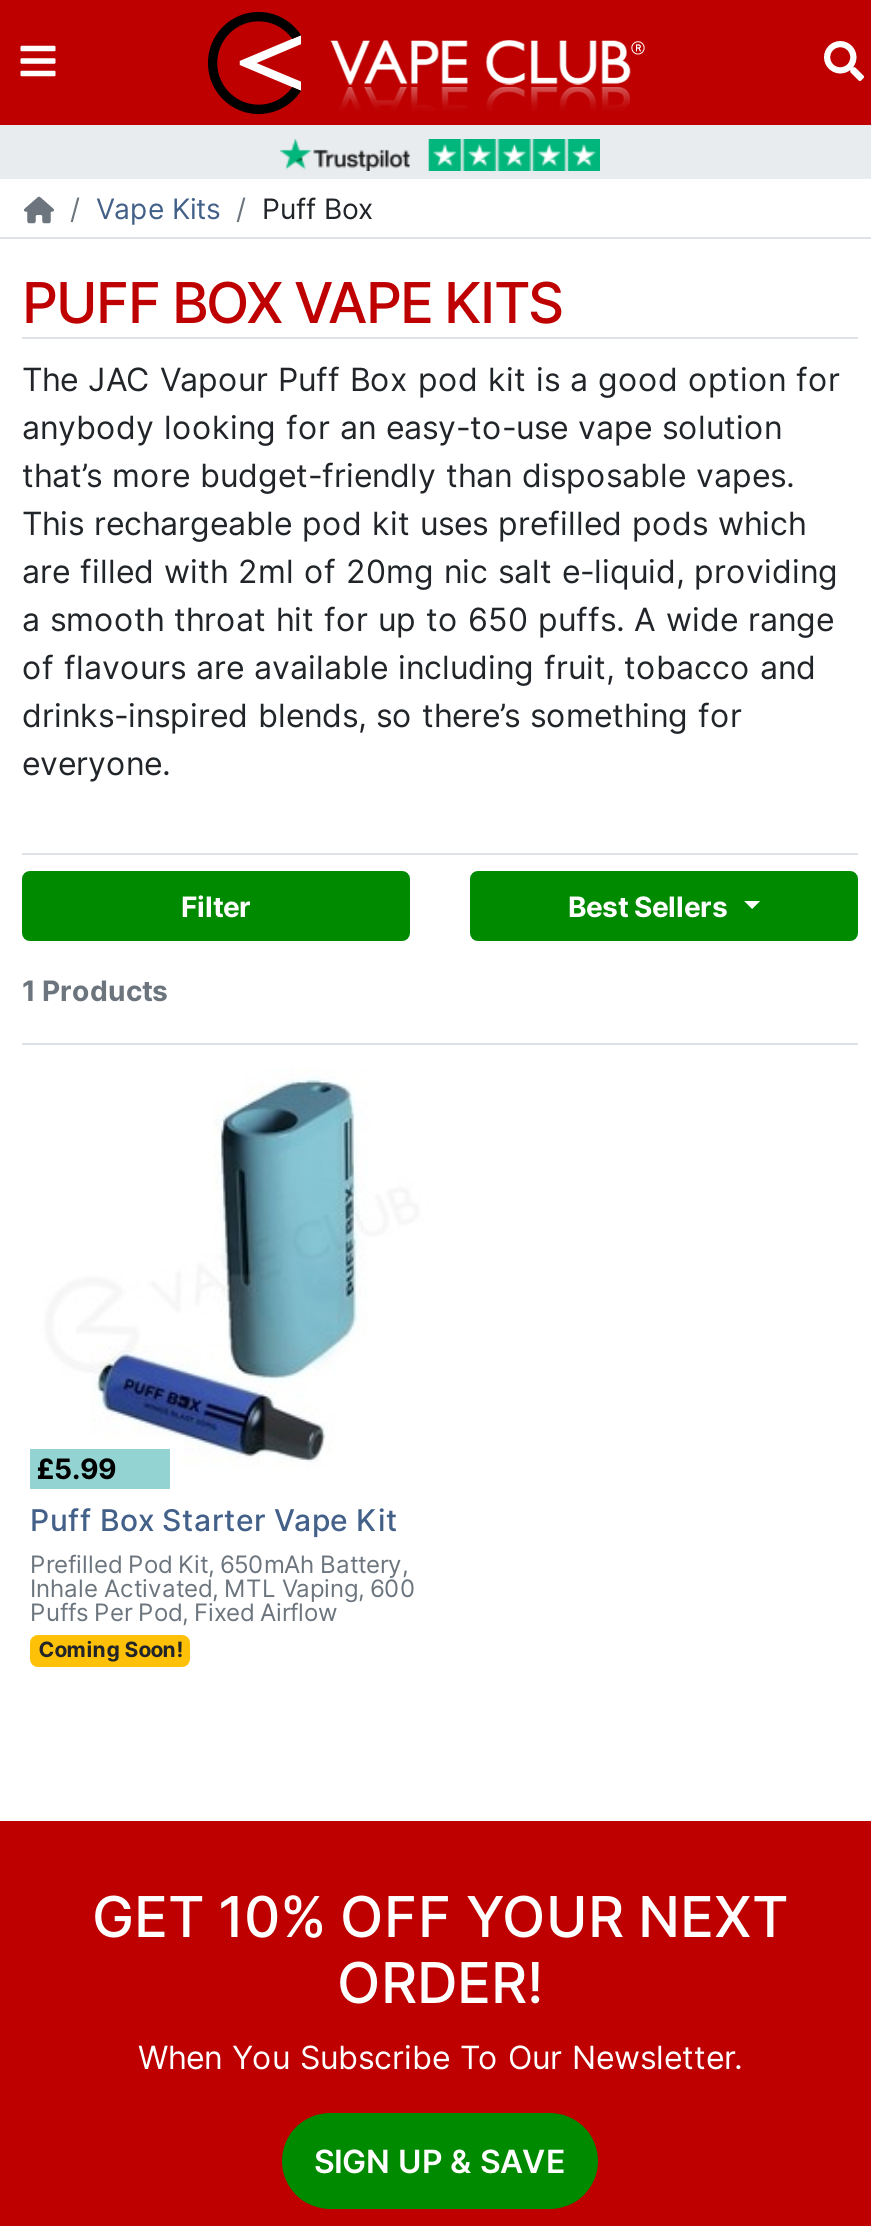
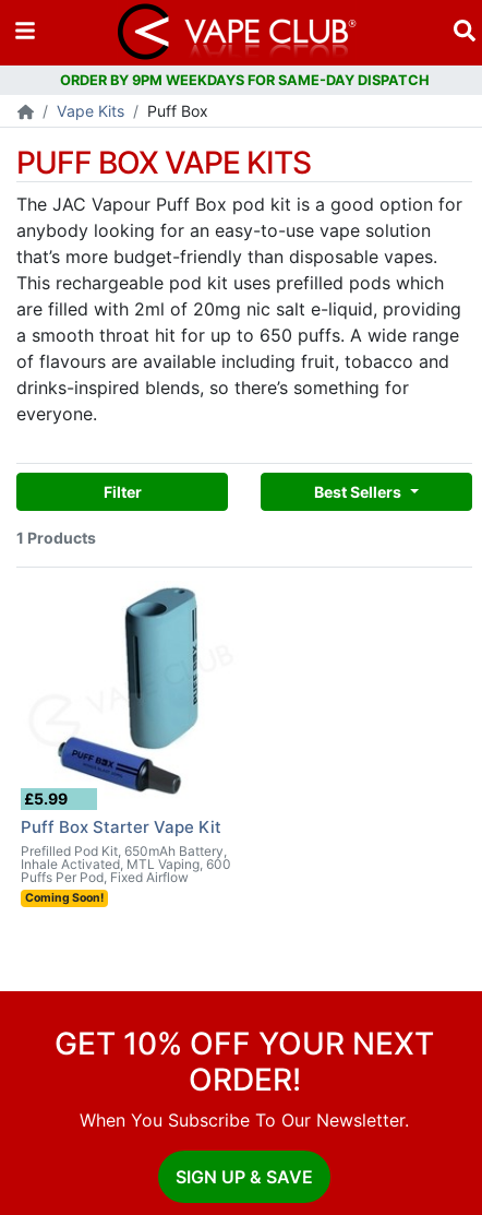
+ ORDER BY 9PM WEEKDAYS FOR SAME-DAY DISPATCH
